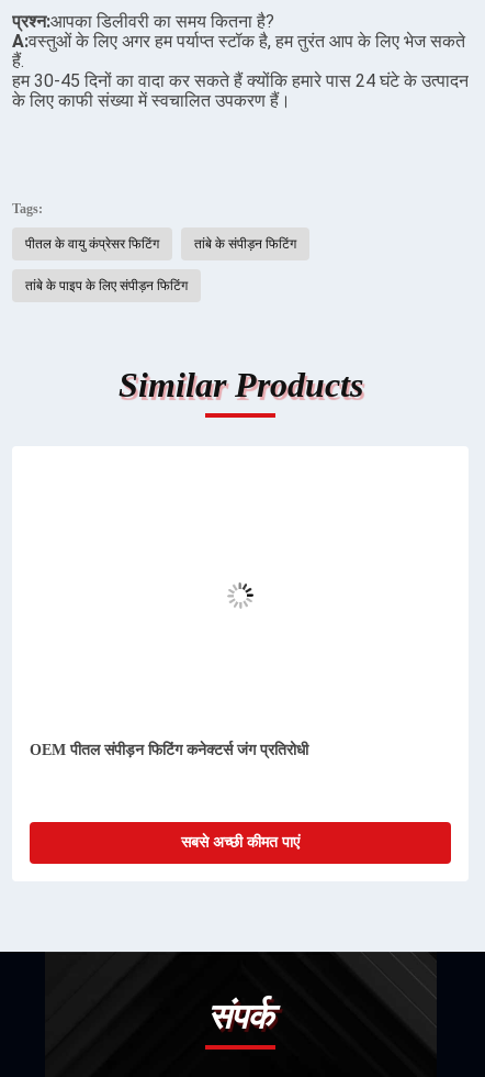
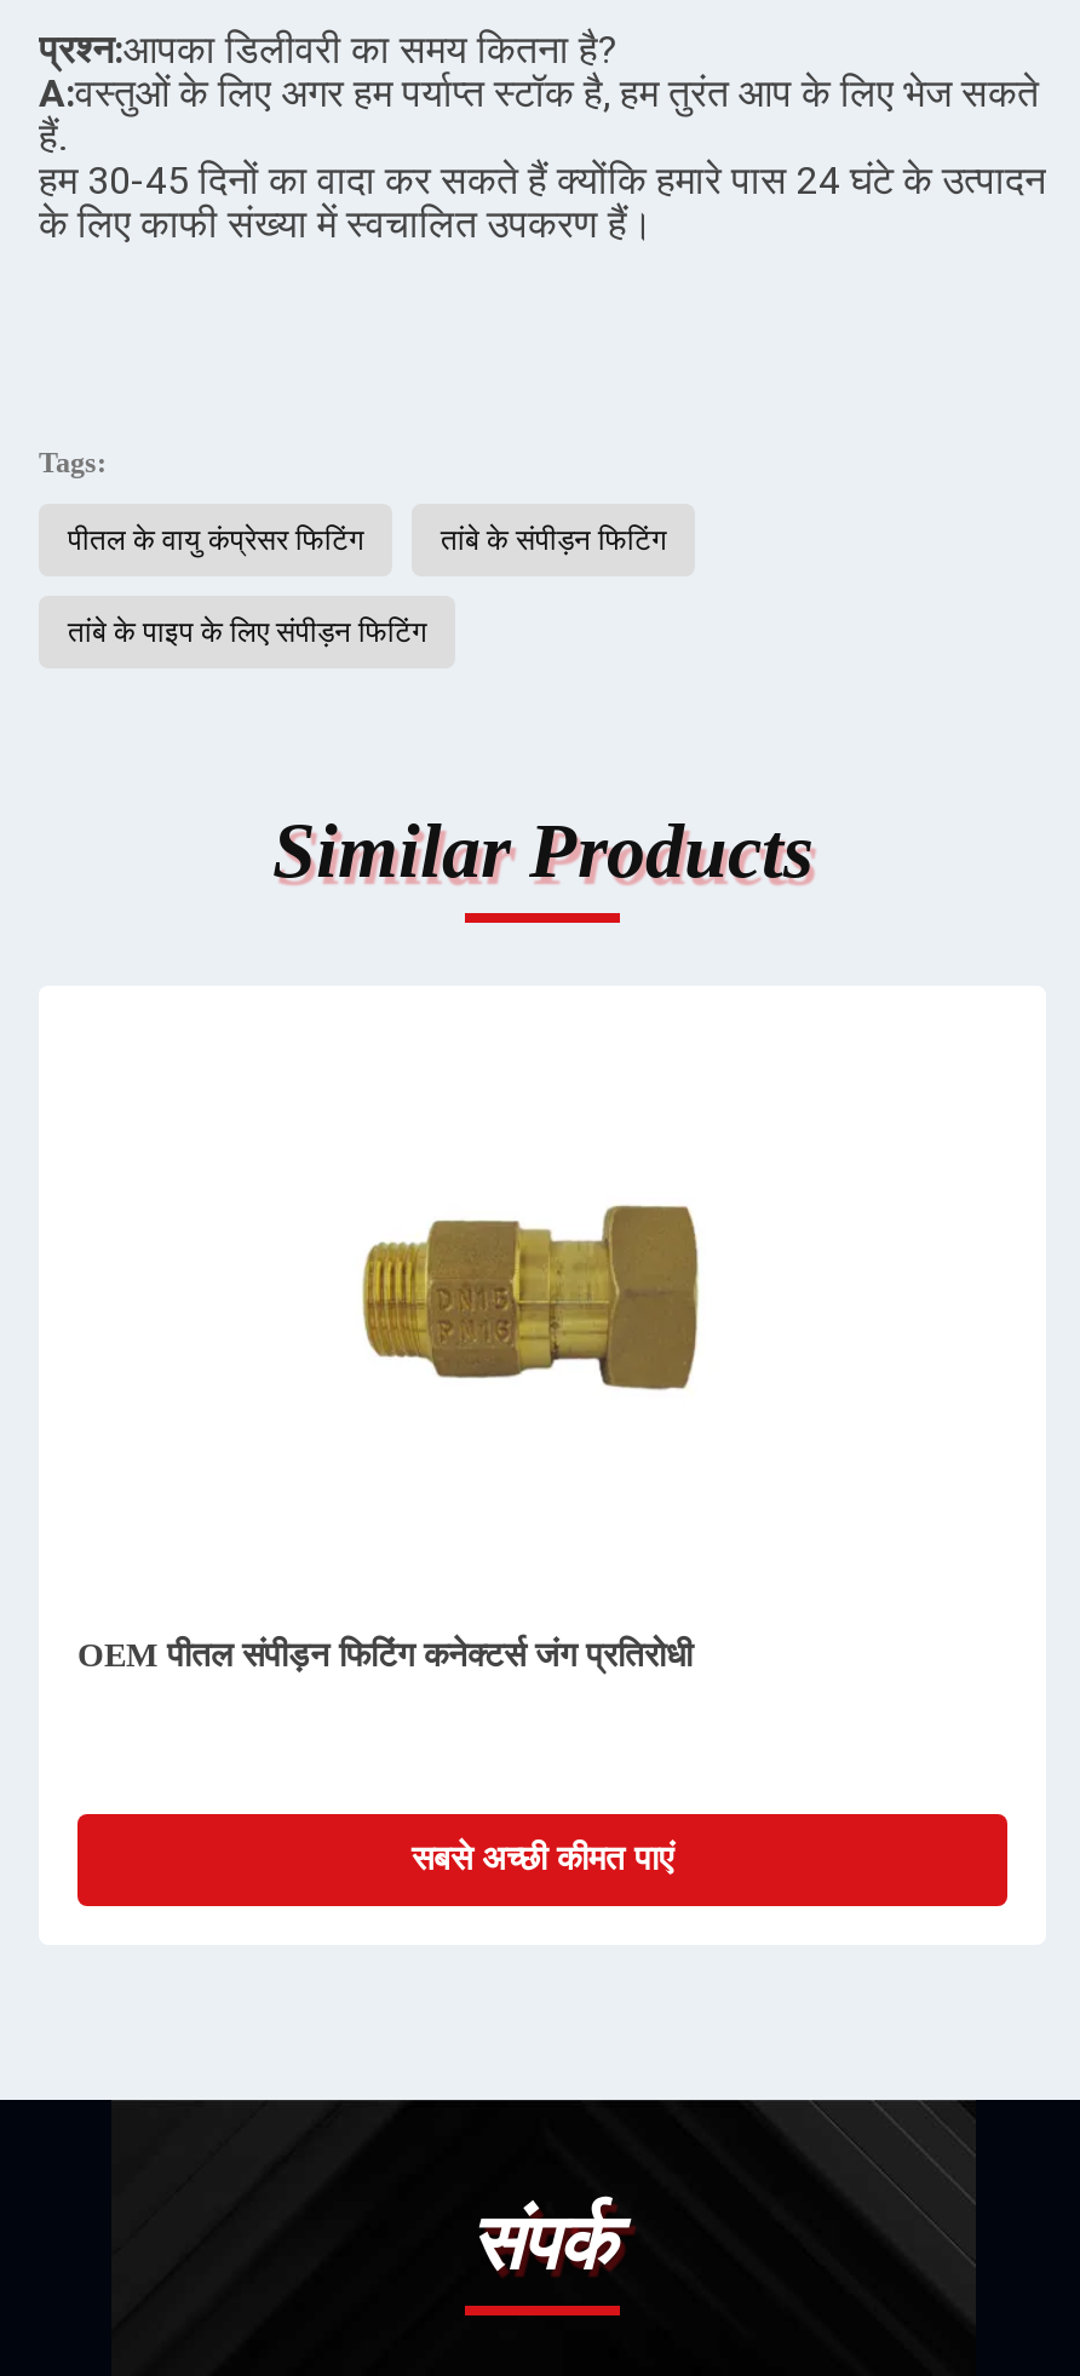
+ [image]
